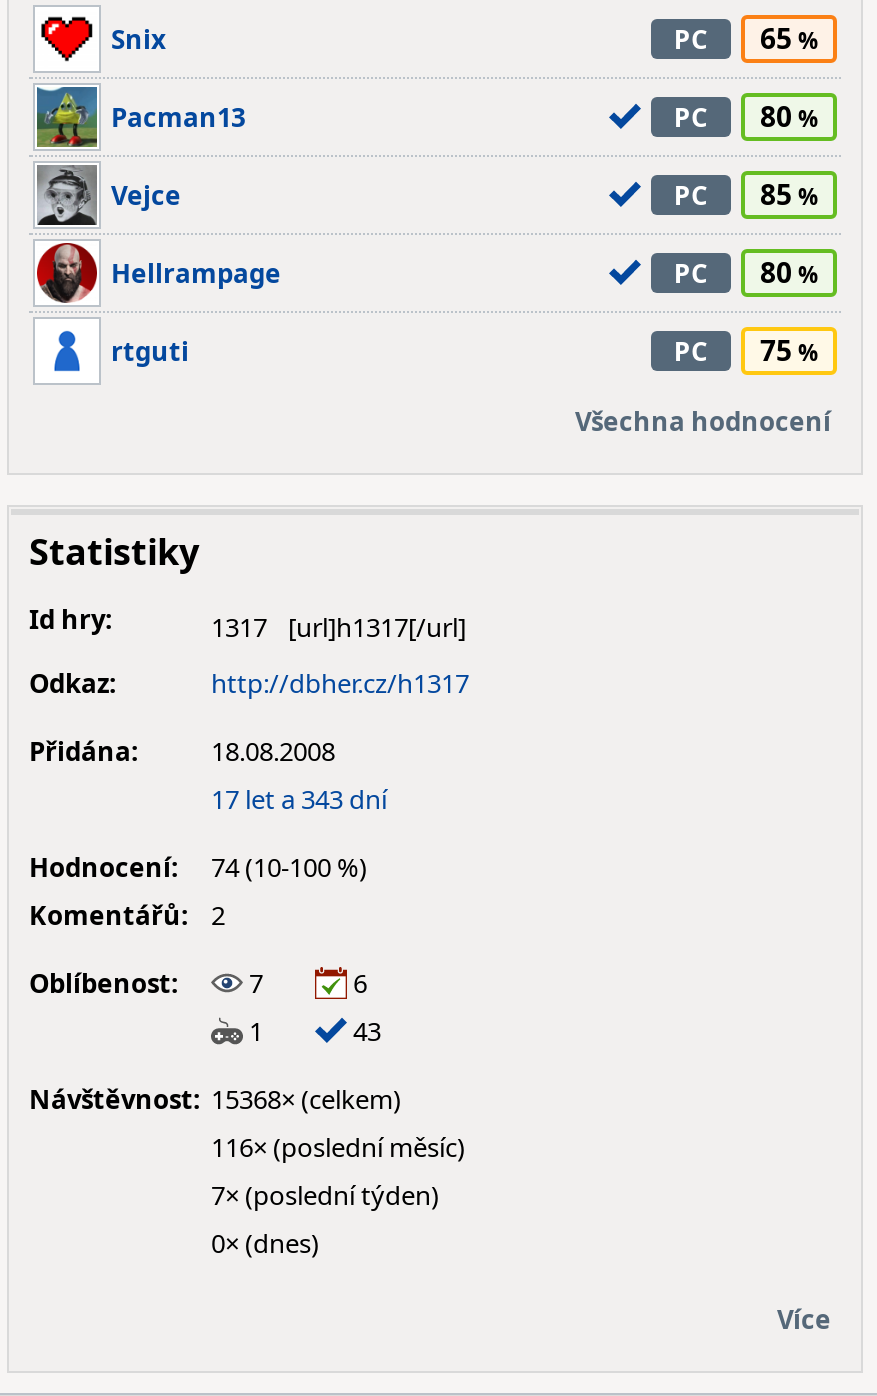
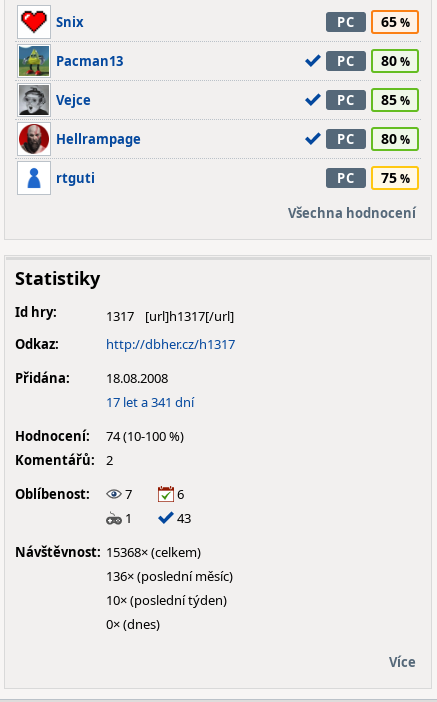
- 17 let a 343 dní
+ 17 let a 341 dní

- 116× (poslední měsíc)
+ 136× (poslední měsíc)

- 7× (poslední týden)
+ 10× (poslední týden)
